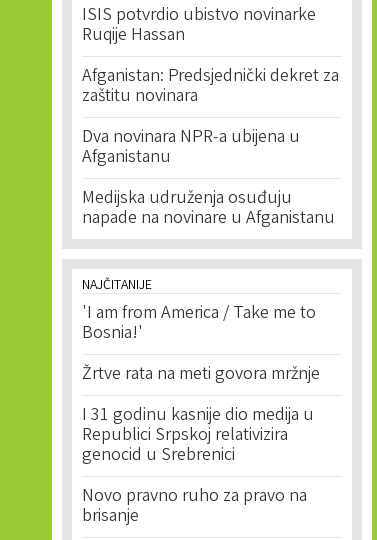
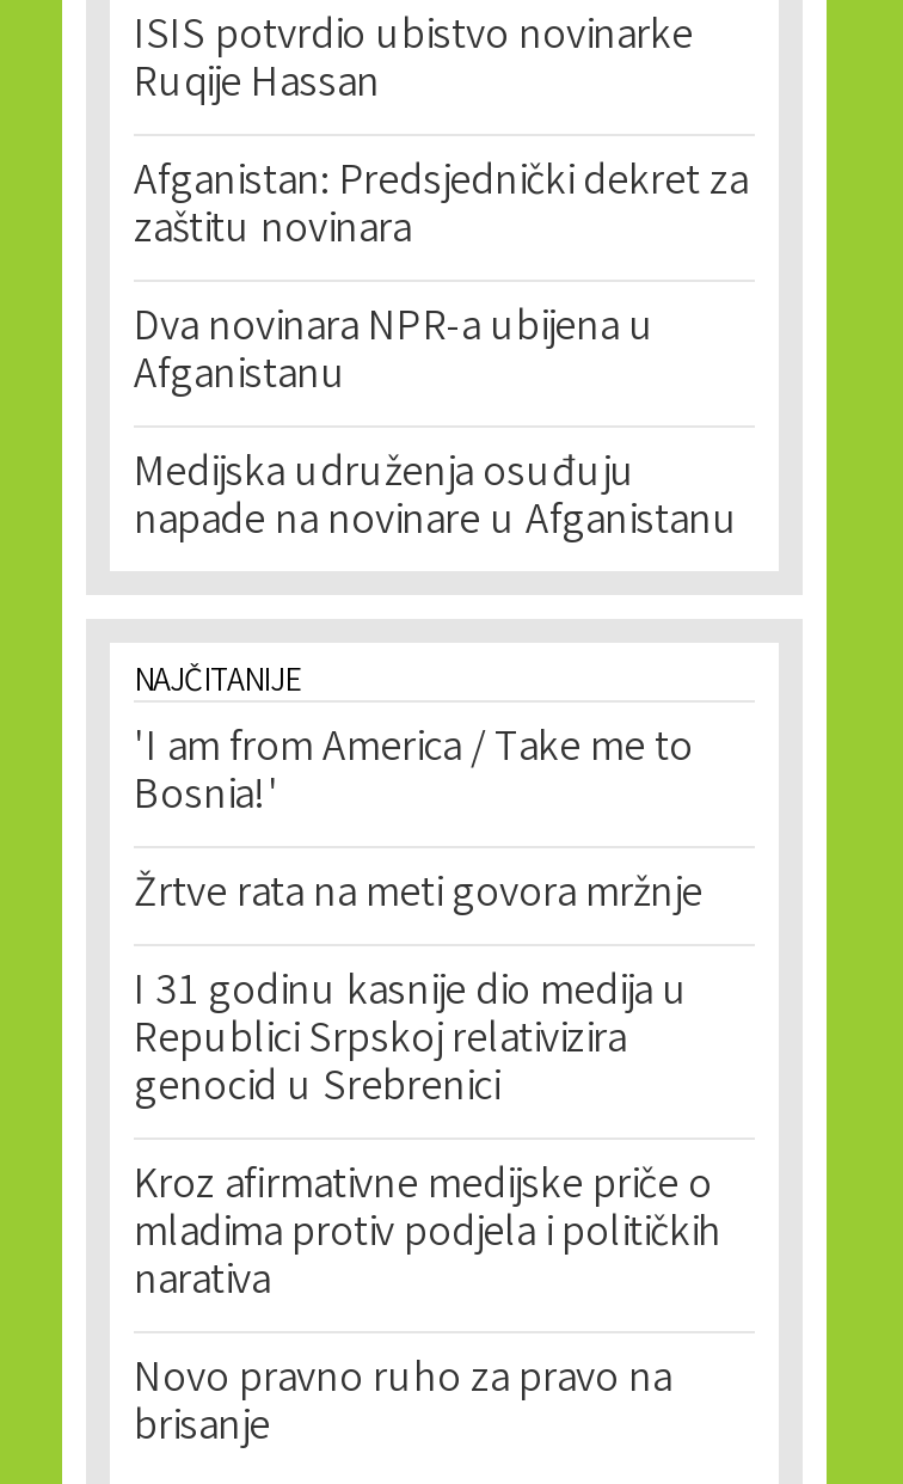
+ Kroz afirmativne medijske priče o
+ mladima protiv podjela i političkih
+ narativa
